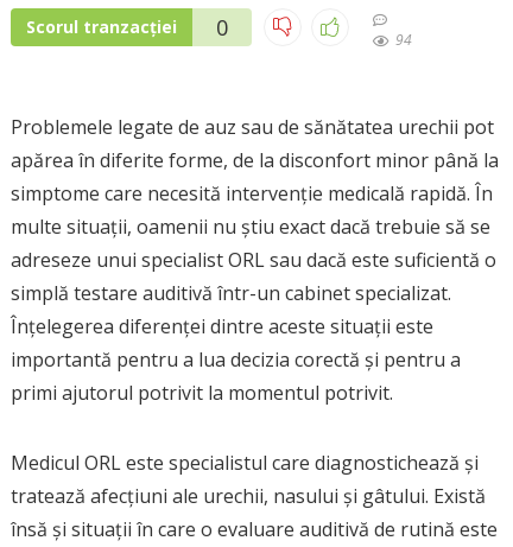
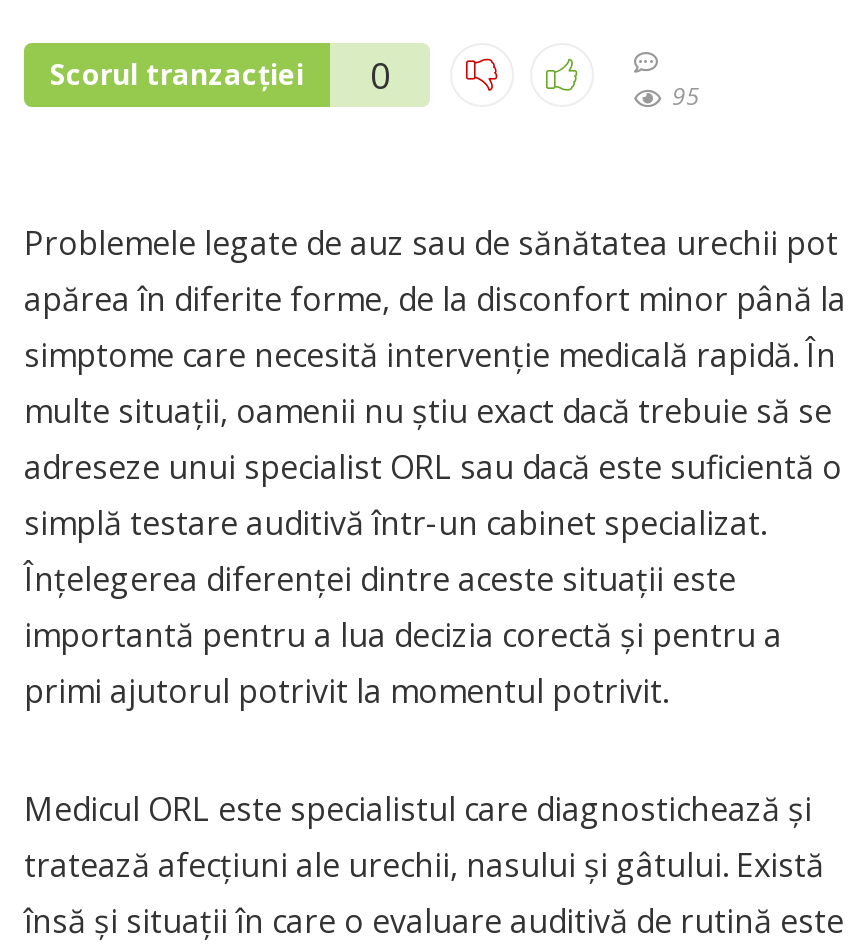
- 94
+ 95
